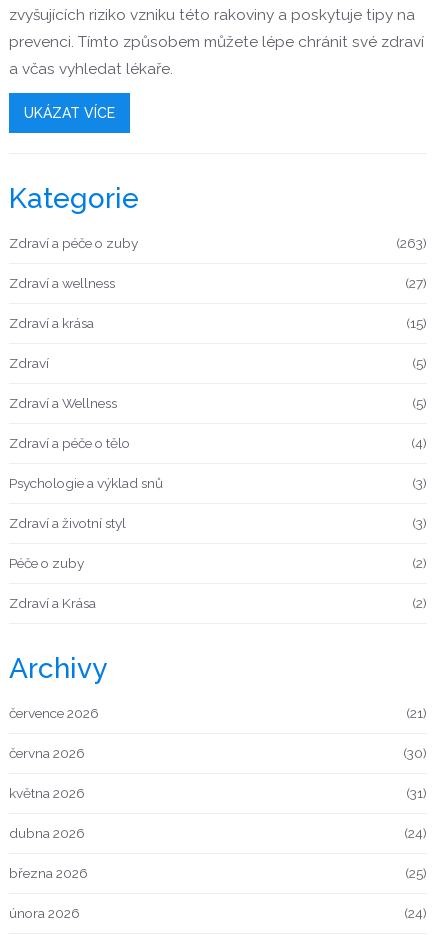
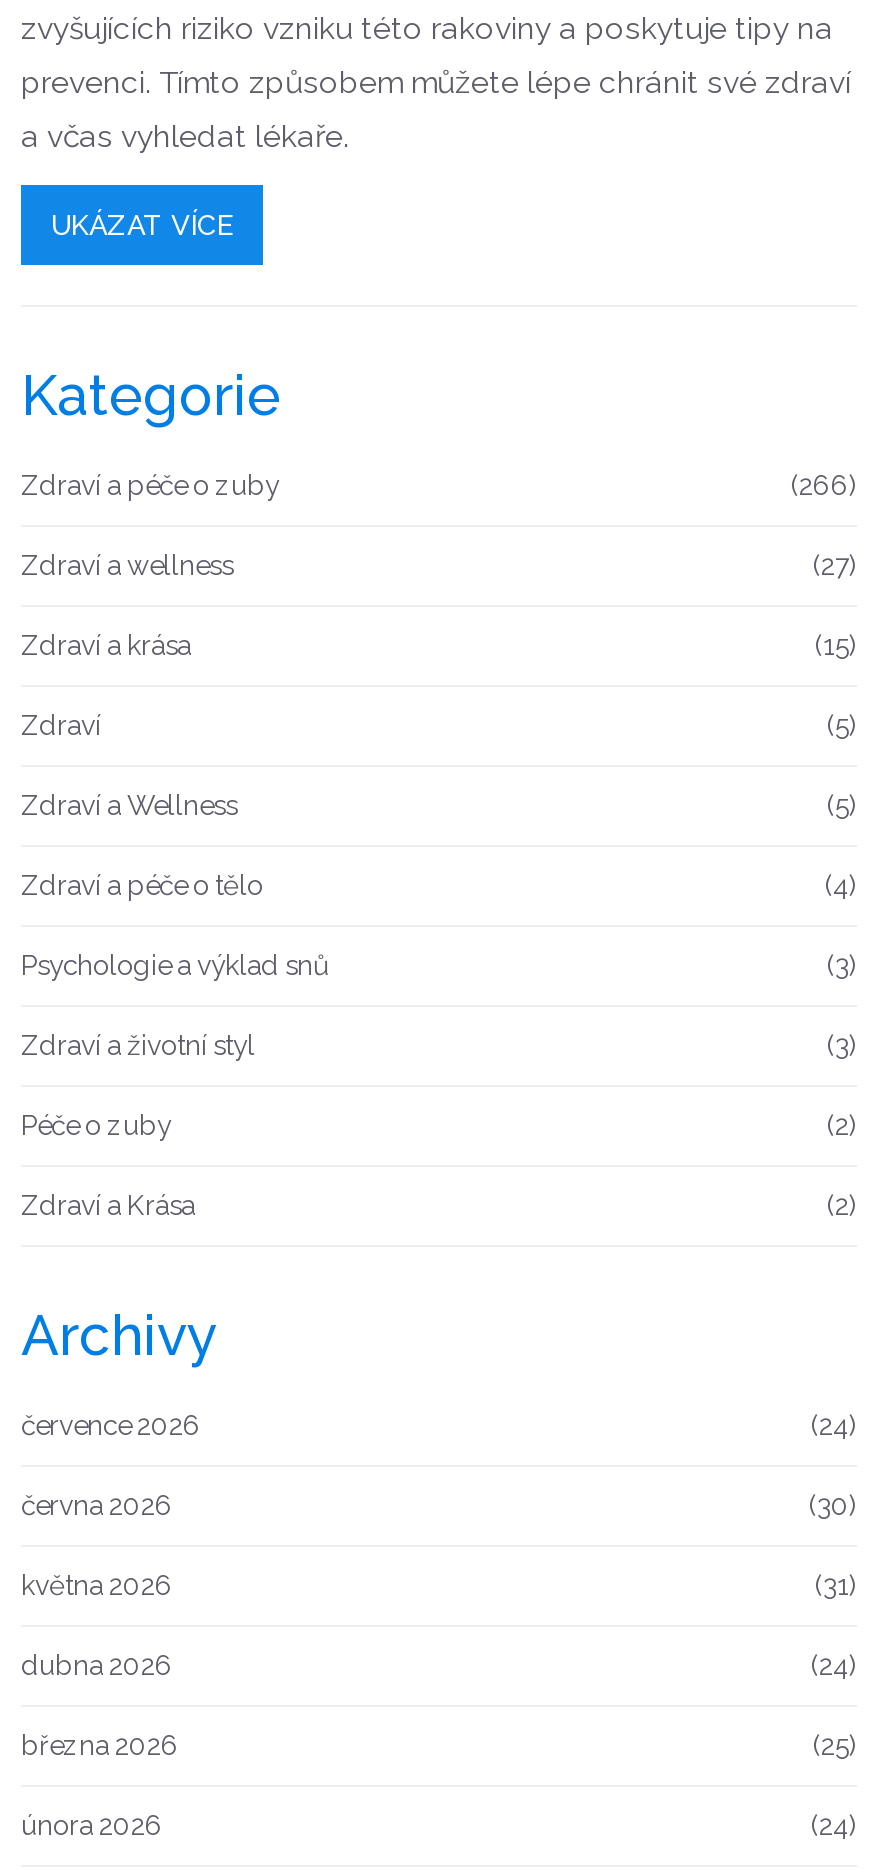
- (263)
+ (266)

- (21)
+ (24)
